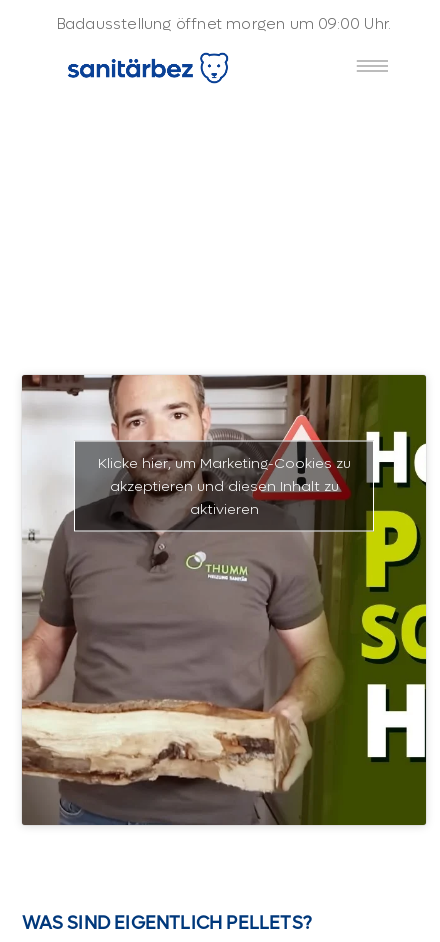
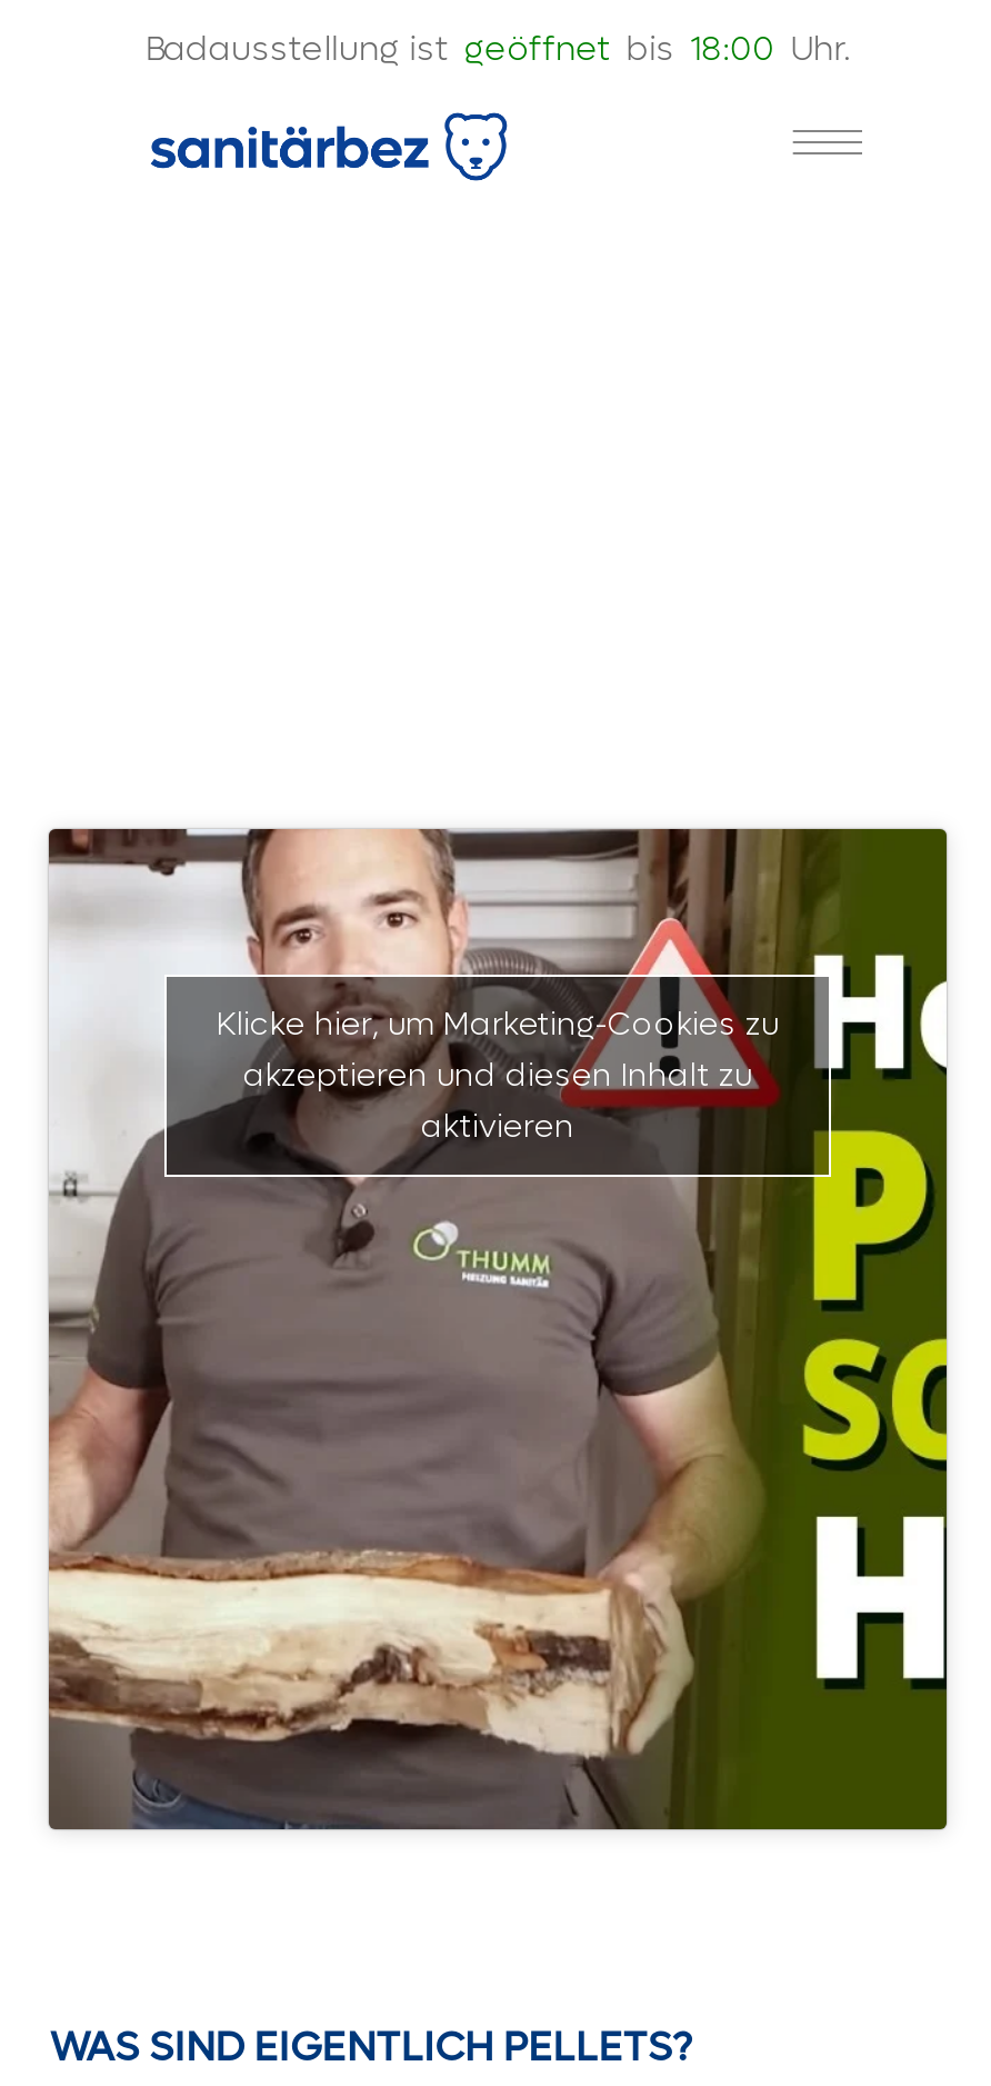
- Badausstellung öffnet morgen um 09:00 Uhr.
+ Badausstellung ist geöffnet bis 18:00 Uhr.
